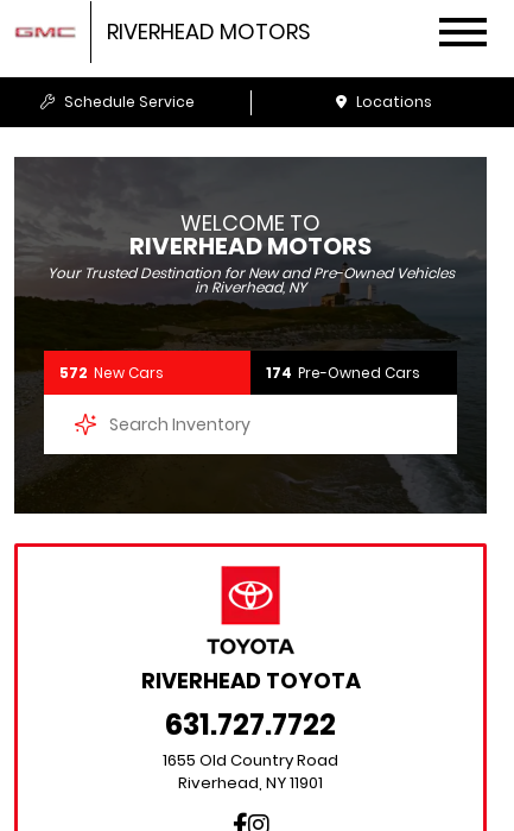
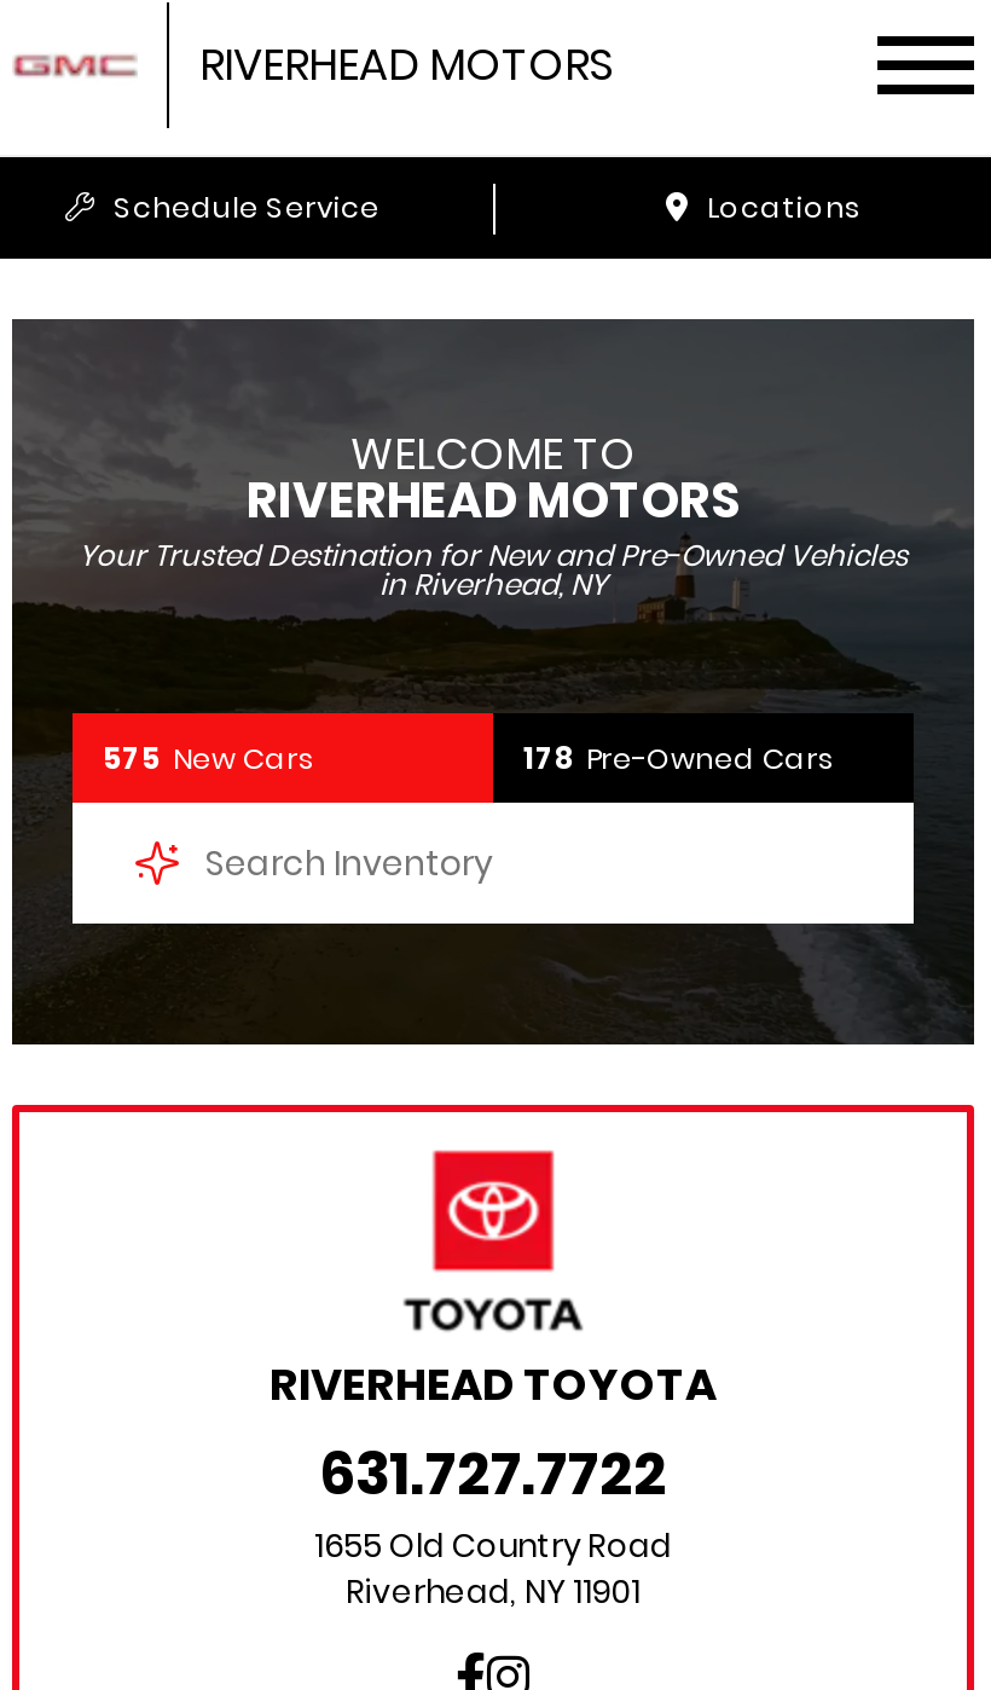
- 572 New Cars
+ 575 New Cars

- 174 Pre-Owned Cars
+ 178 Pre-Owned Cars
